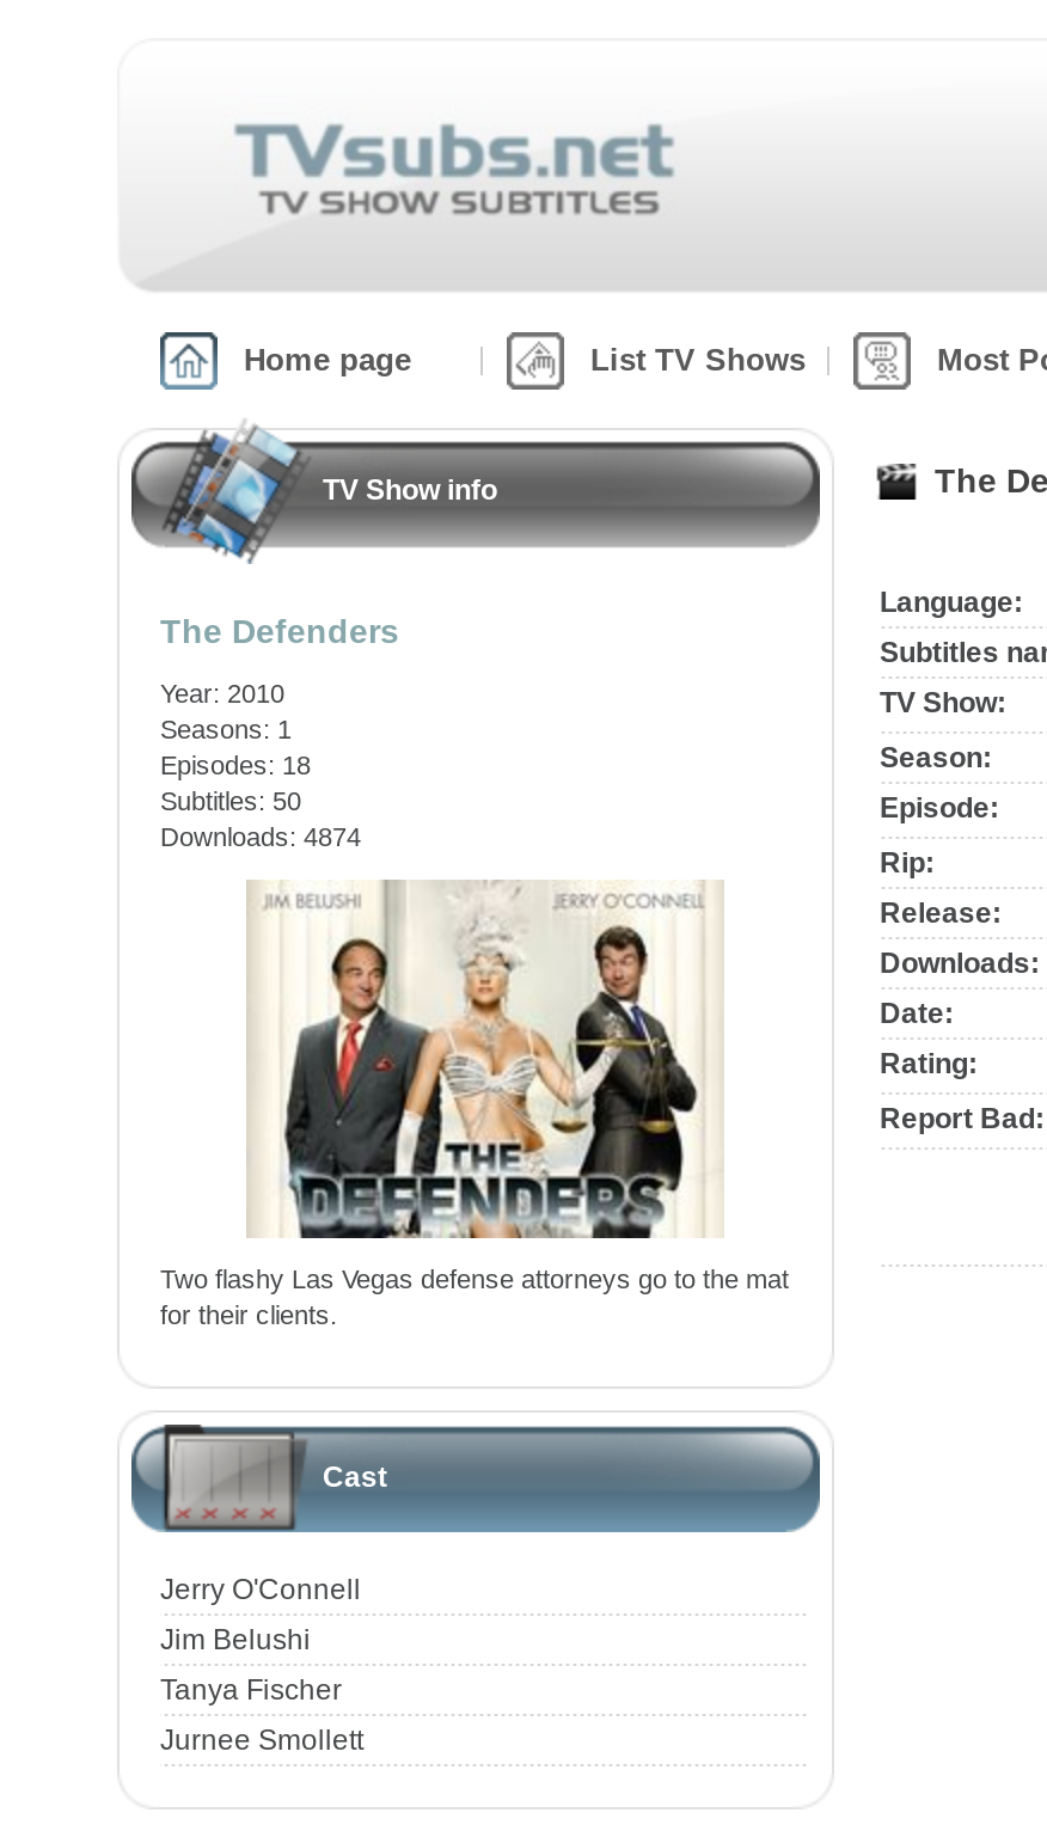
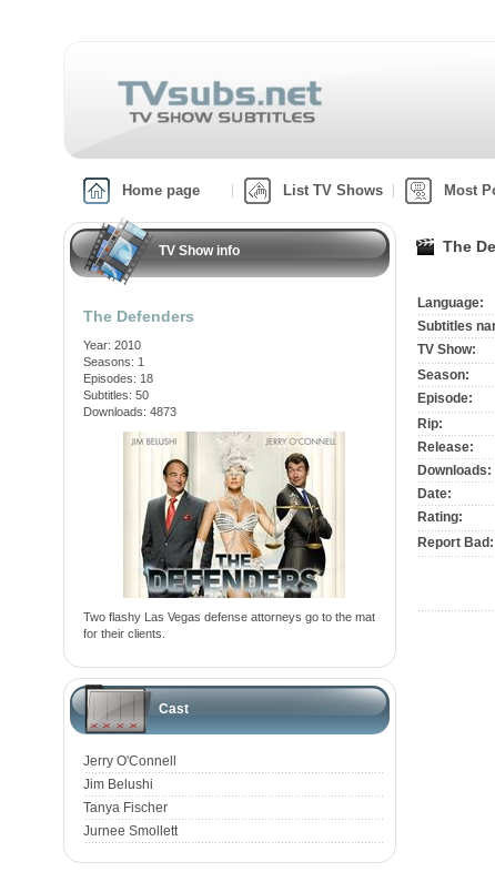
- Downloads: 4874
+ Downloads: 4873
